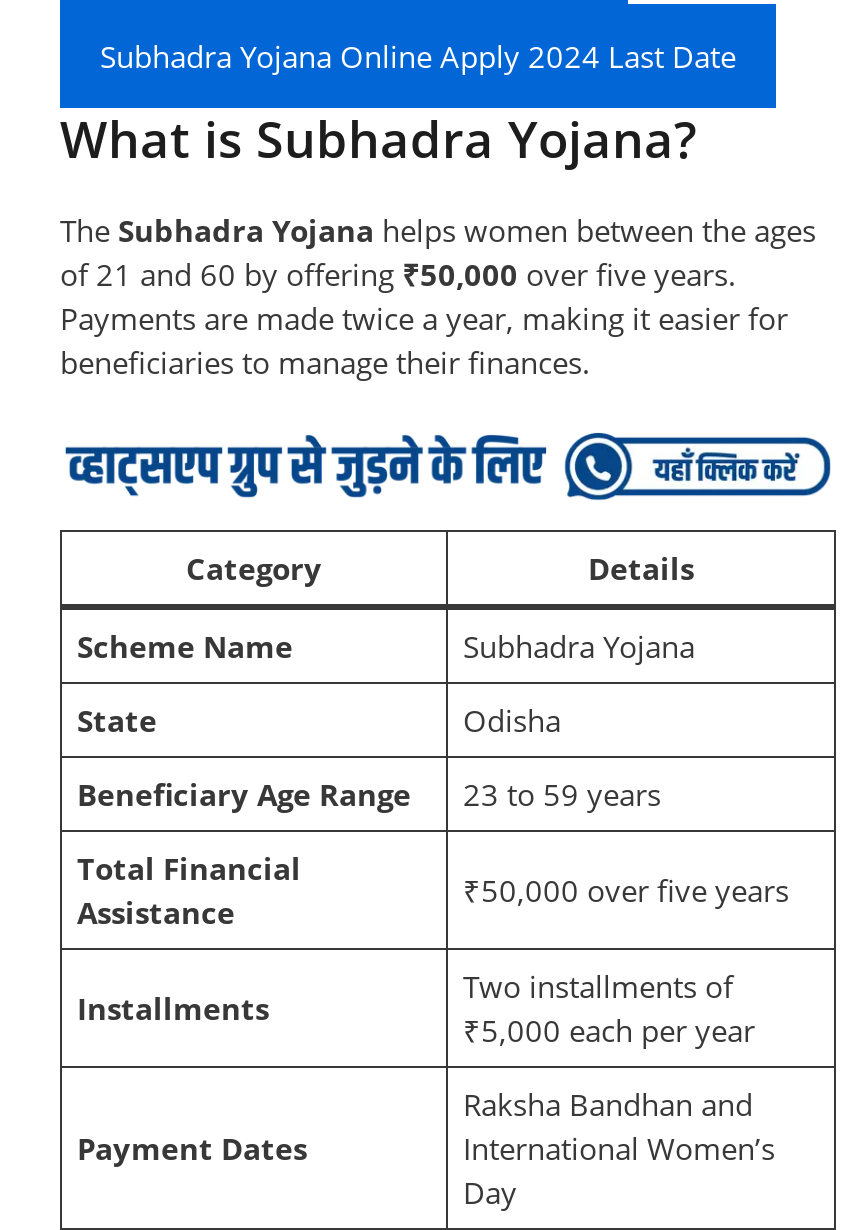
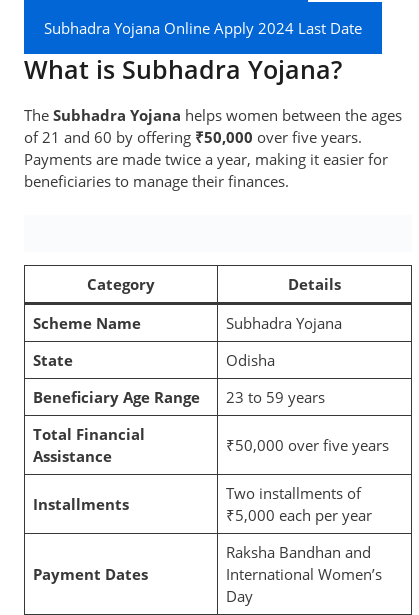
- [image]

- [image]
